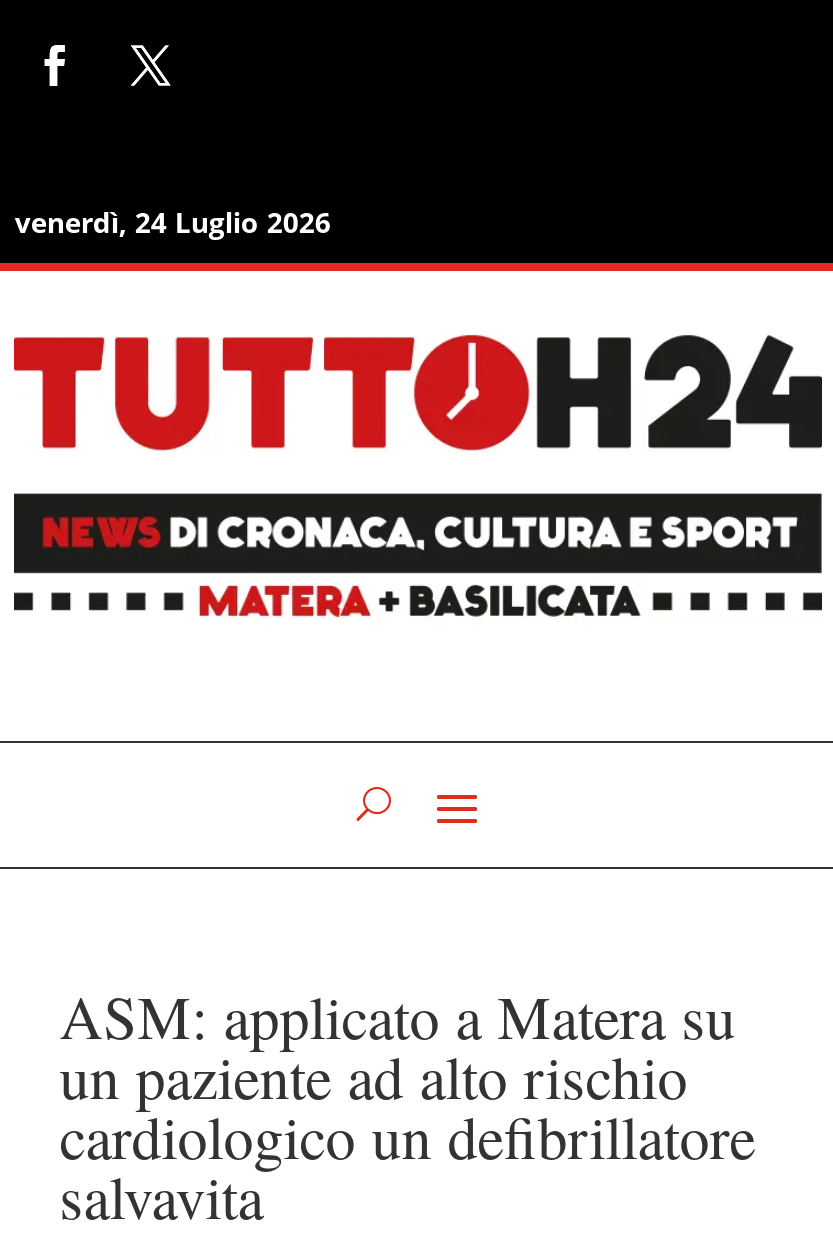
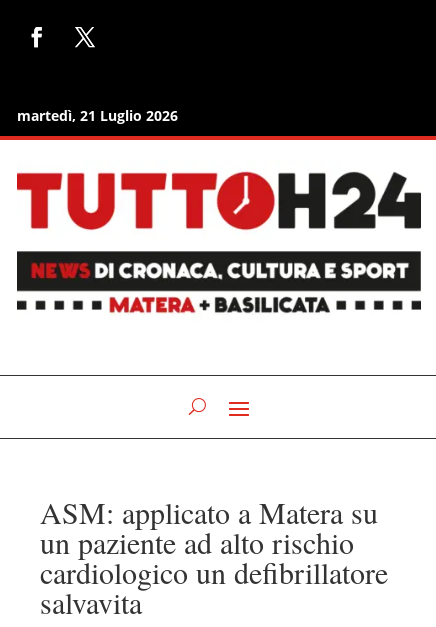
- venerdì, 24 Luglio 2026
+ martedì, 21 Luglio 2026
